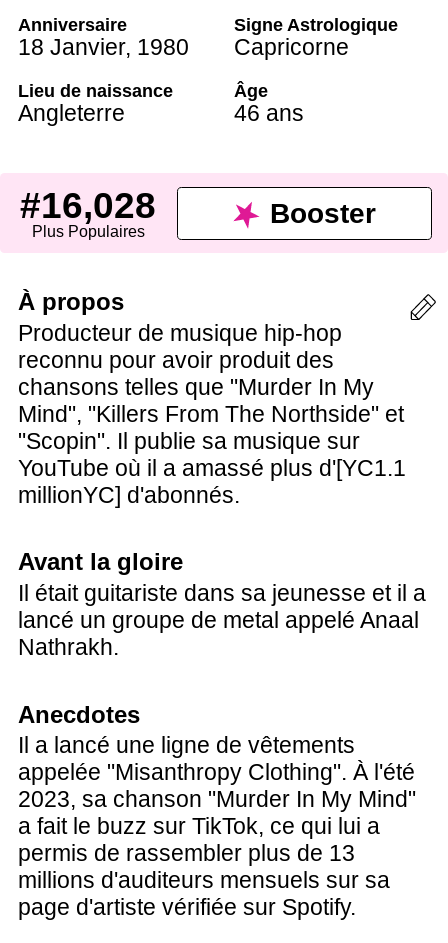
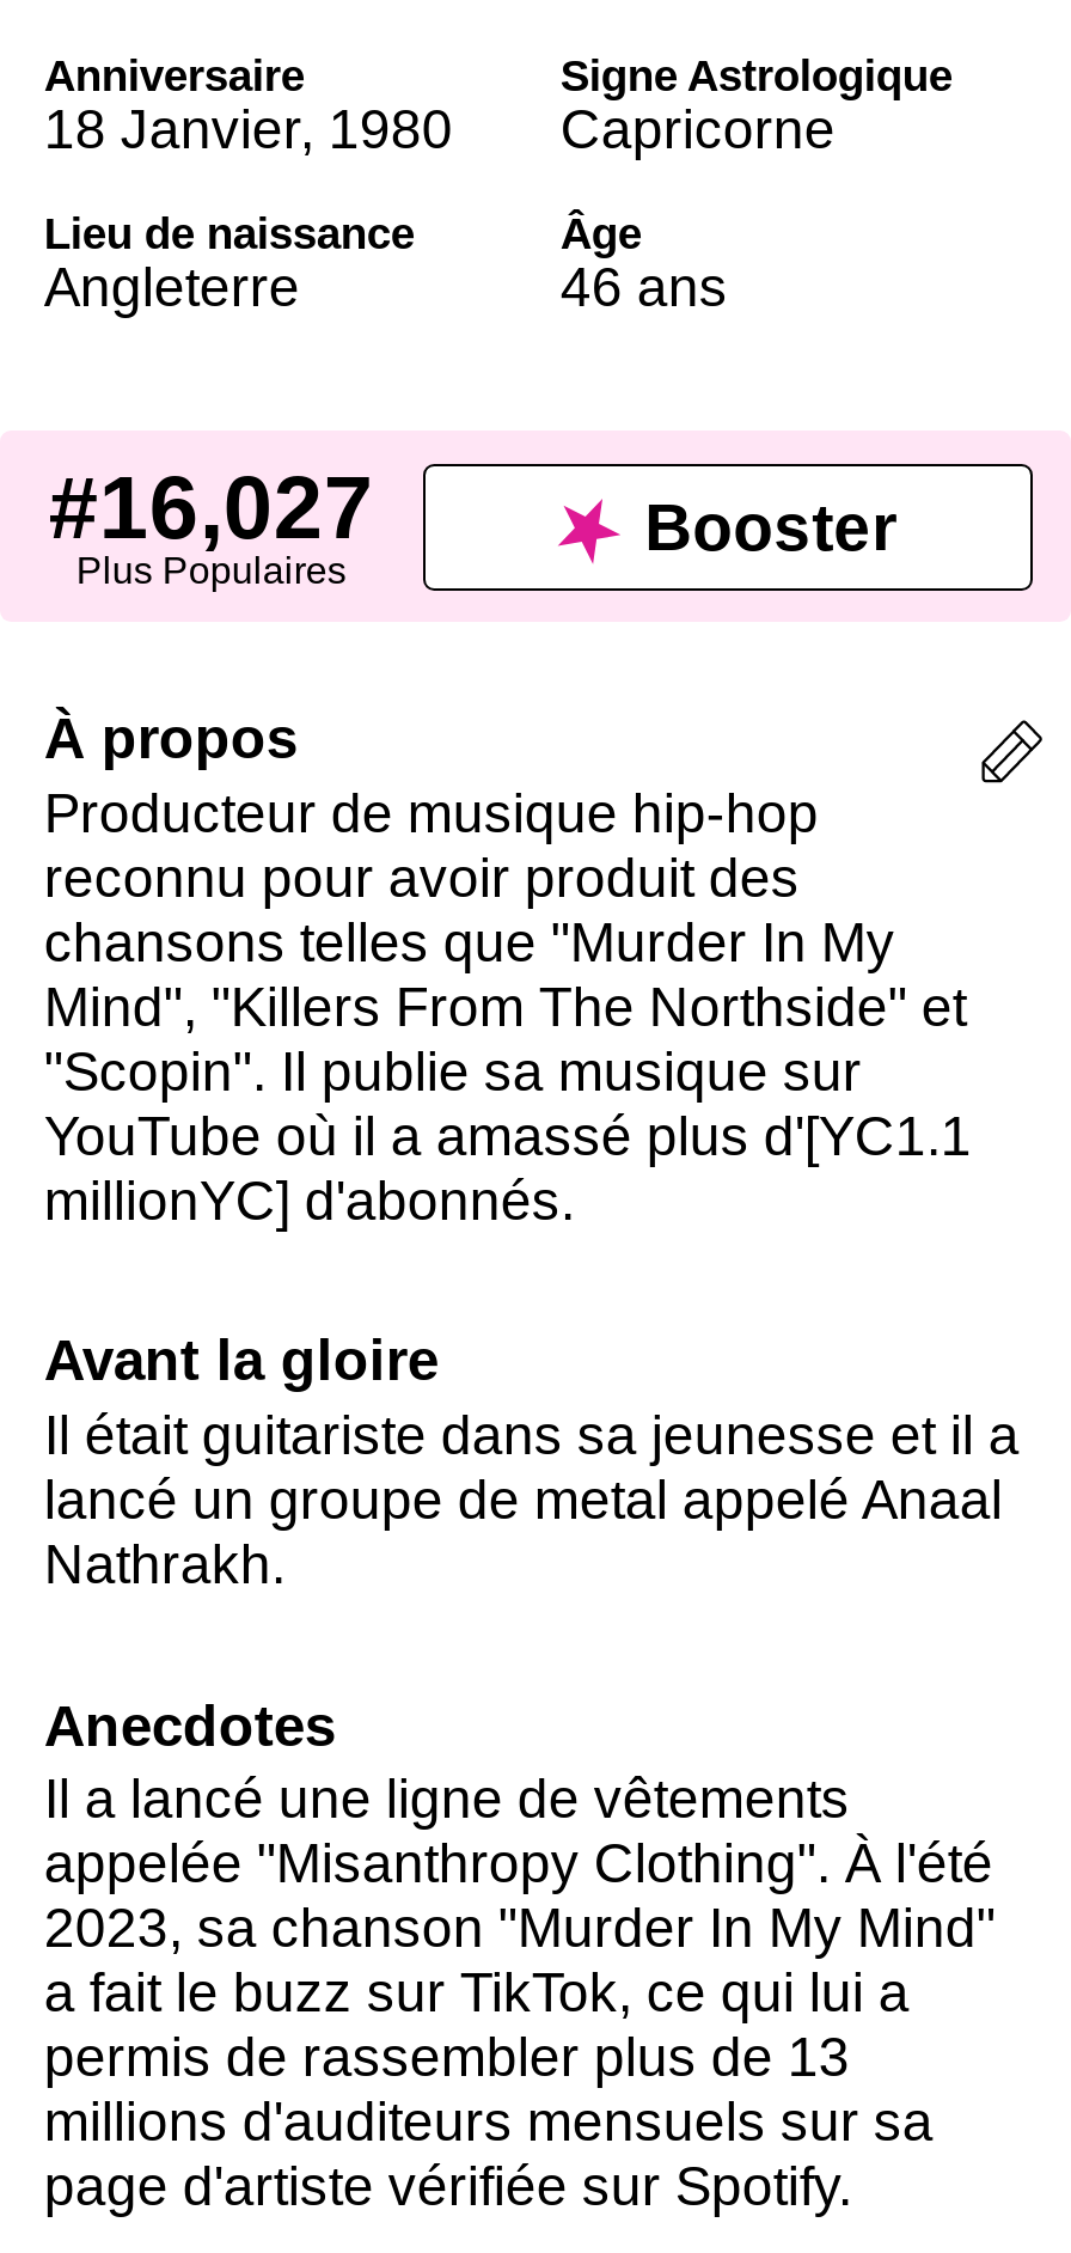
- #16,028
+ #16,027
